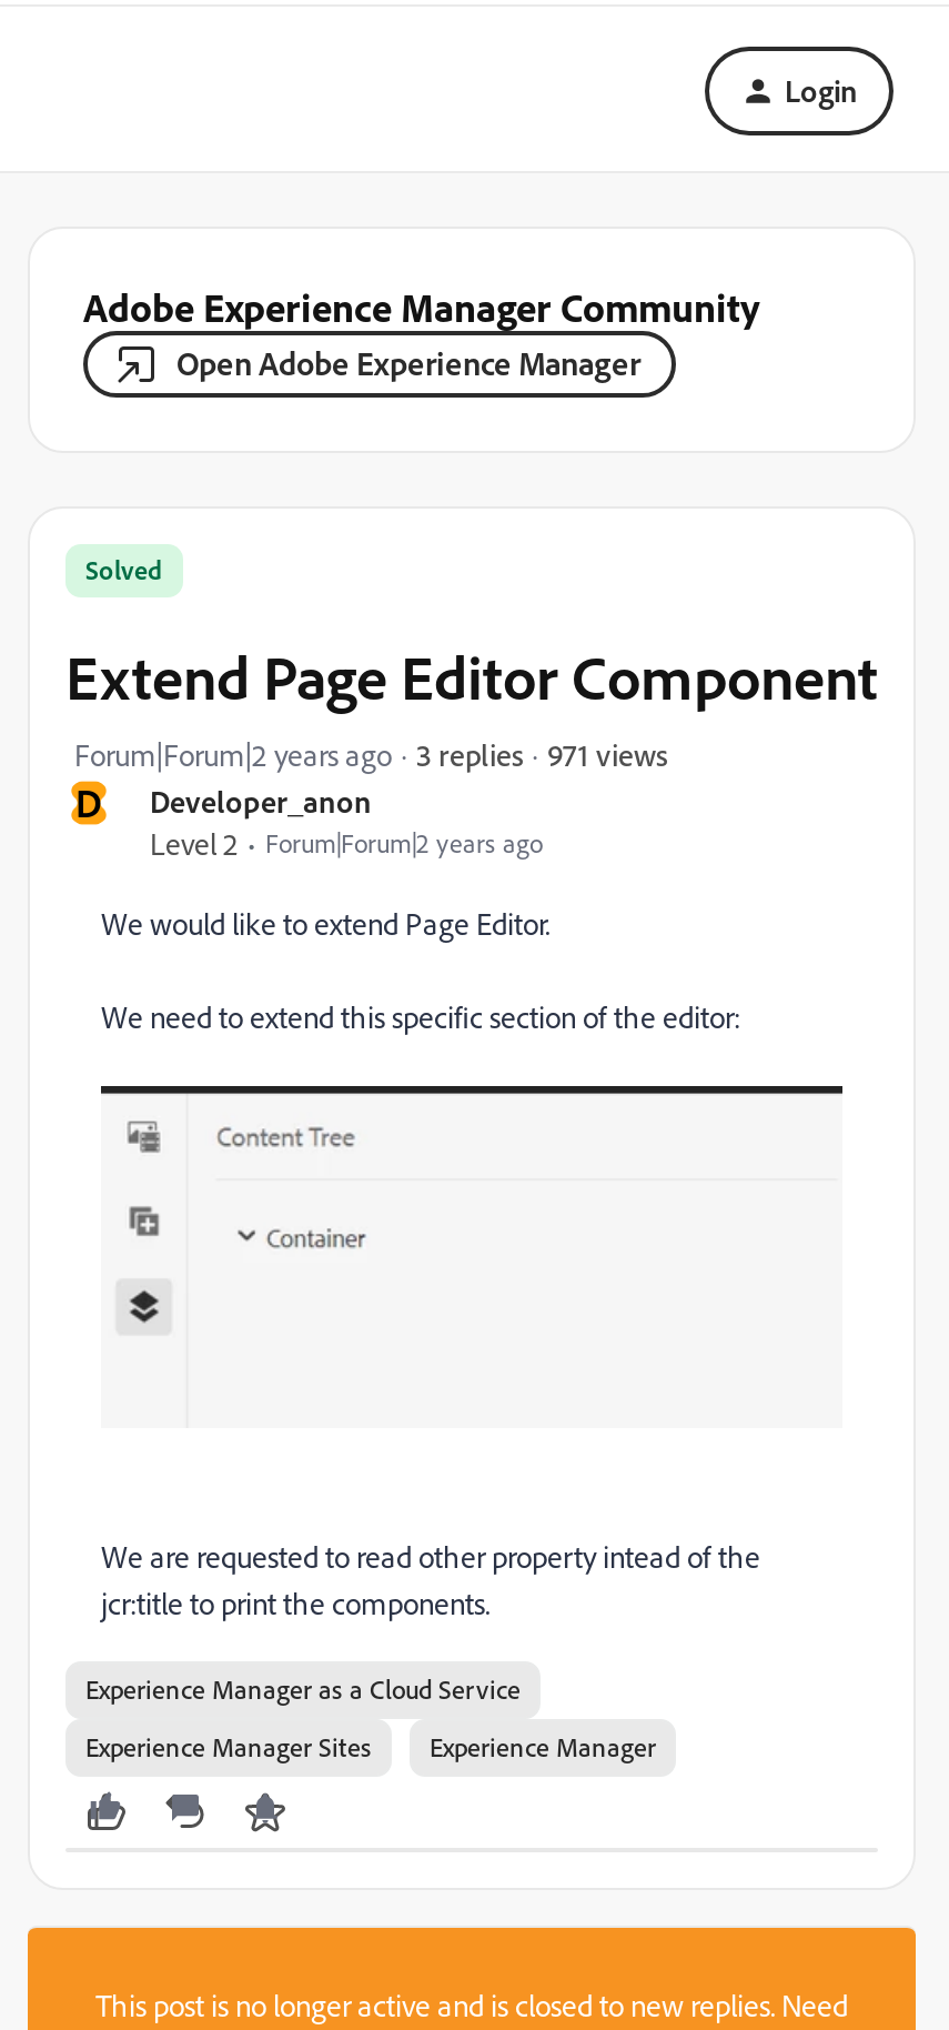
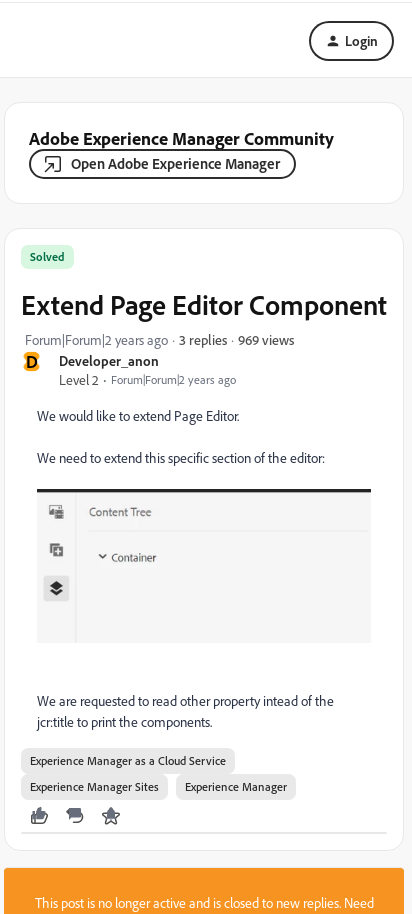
- 971 views
+ 969 views
